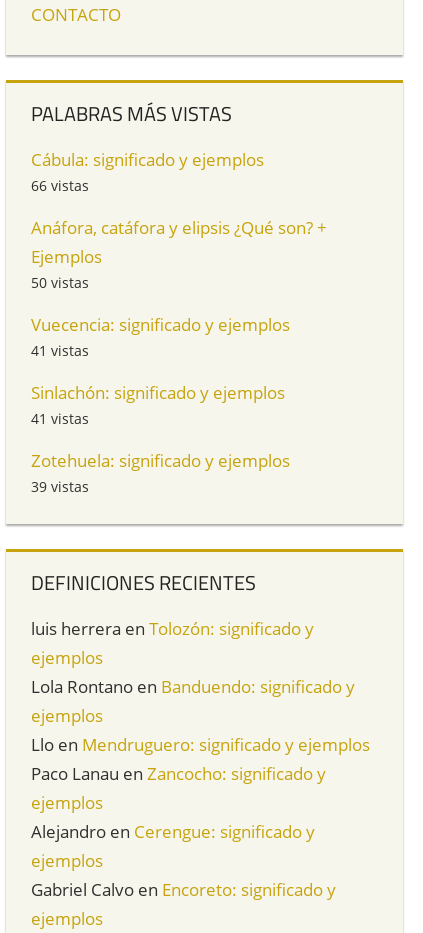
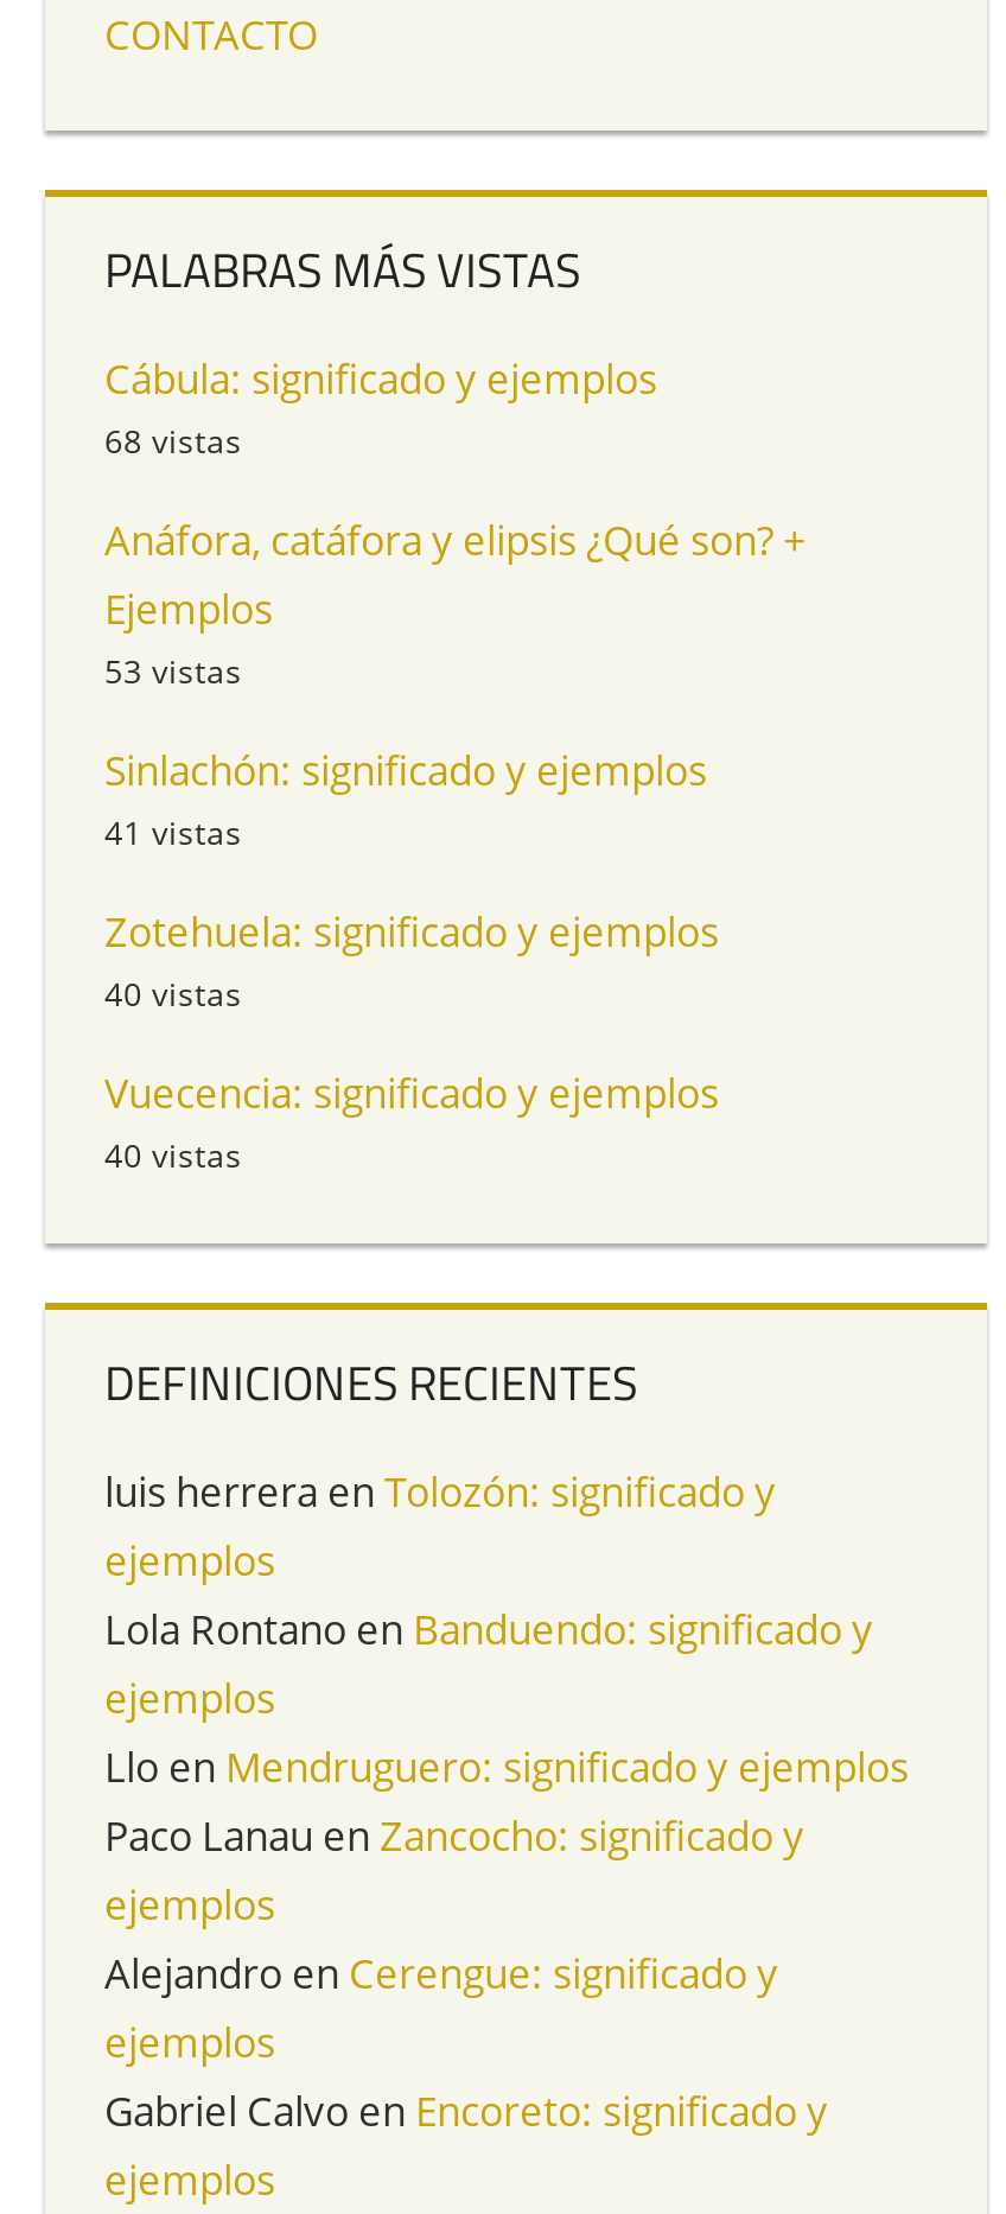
- 66 vistas
+ 68 vistas

- 50 vistas
- 41 vistas
+ 53 vistas

moved down: Vuecencia: significado y ejemplos

moved up: Sinlachón: significado y ejemplos | 41 vistas | Zotehuela: significado y ejemplos

- 39 vistas
+ 40 vistas
+ 40 vistas
